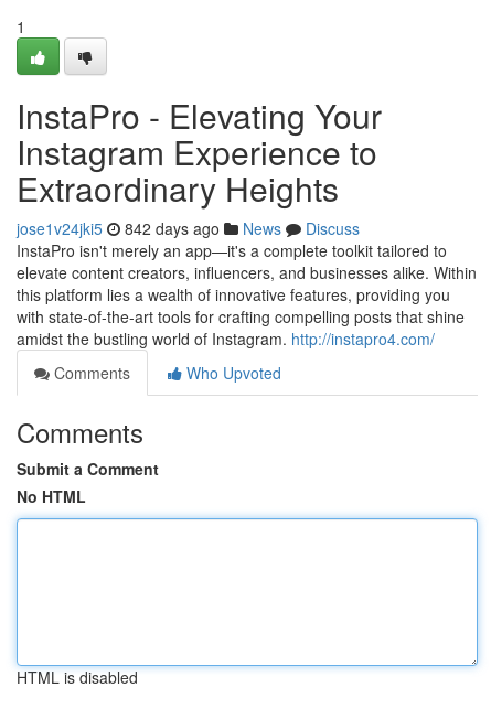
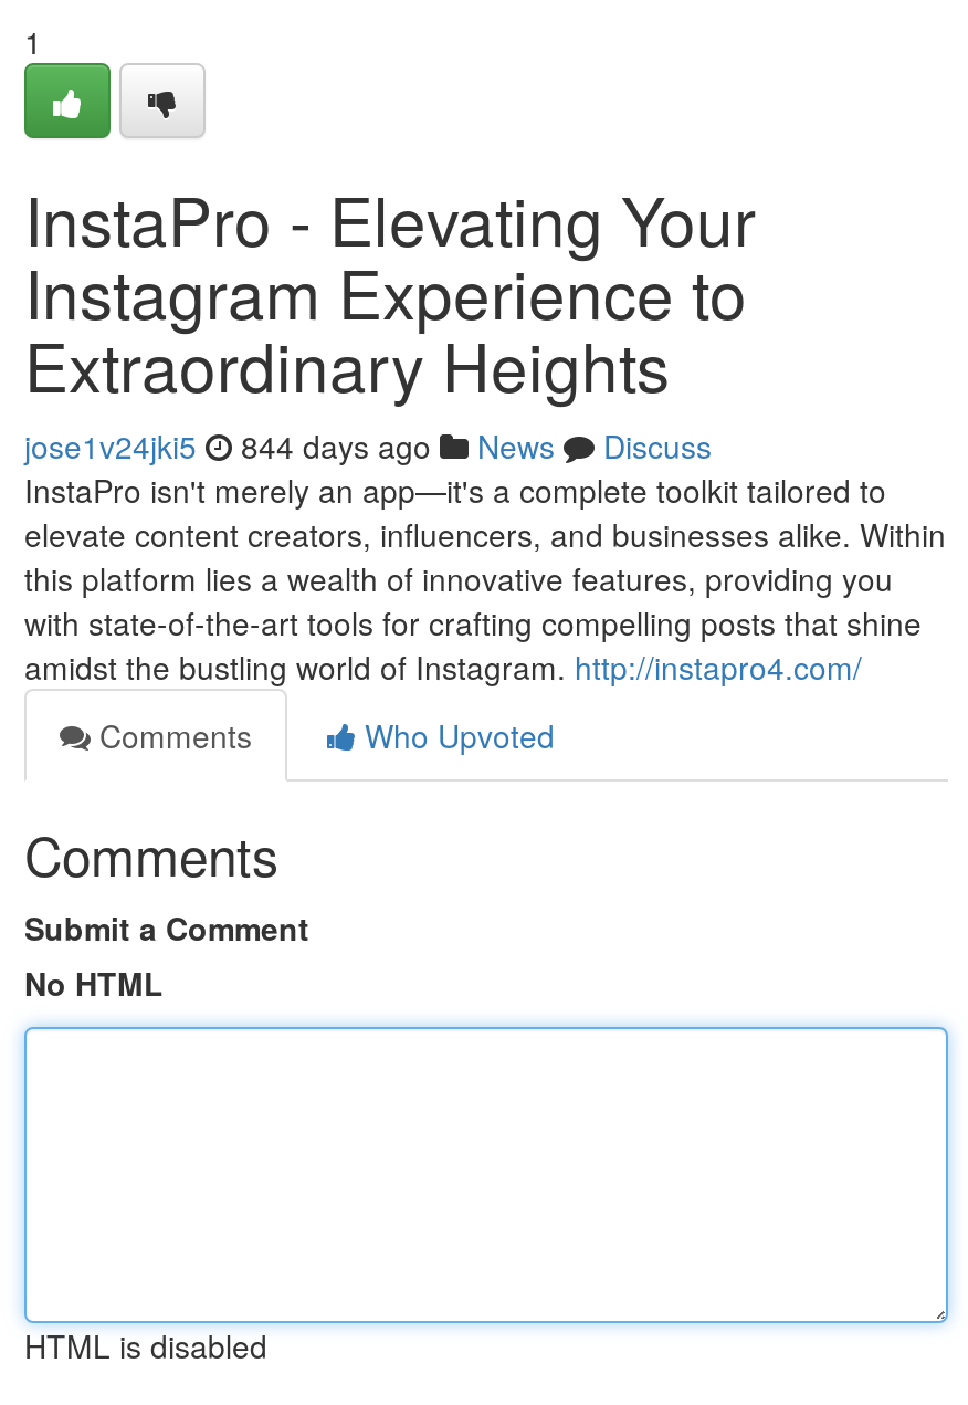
- jose1v24jki5 842 days ago News Discuss
+ jose1v24jki5 844 days ago News Discuss
